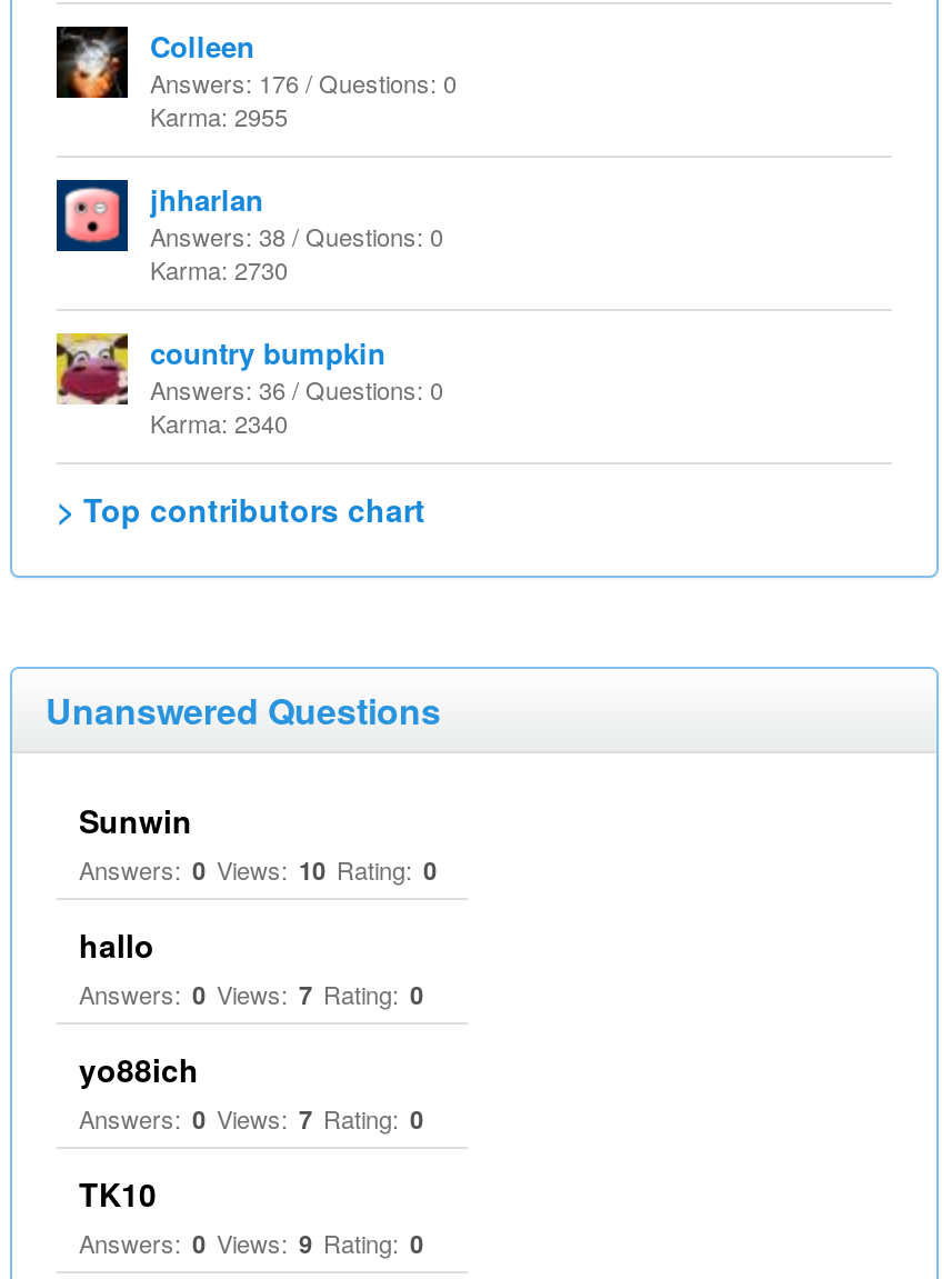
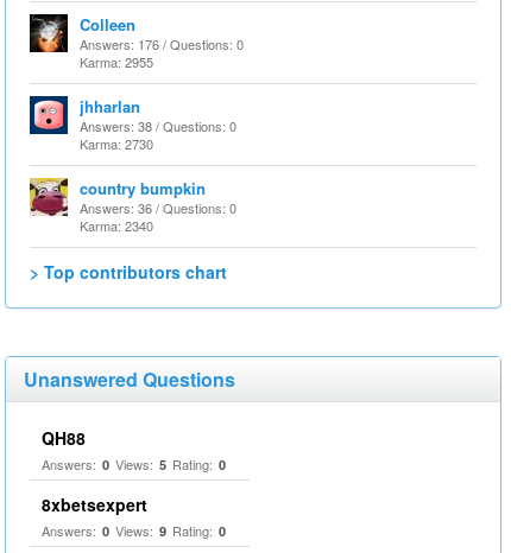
- Sunwin
- Answers: 0 Views: 10 Rating: 0
- hallo
- Answers: 0 Views: 7 Rating: 0
- yo88ich
- Answers: 0 Views: 7 Rating: 0
- TK10
+ QH88
+ Answers: 0 Views: 5 Rating: 0
+ 8xbetsexpert
